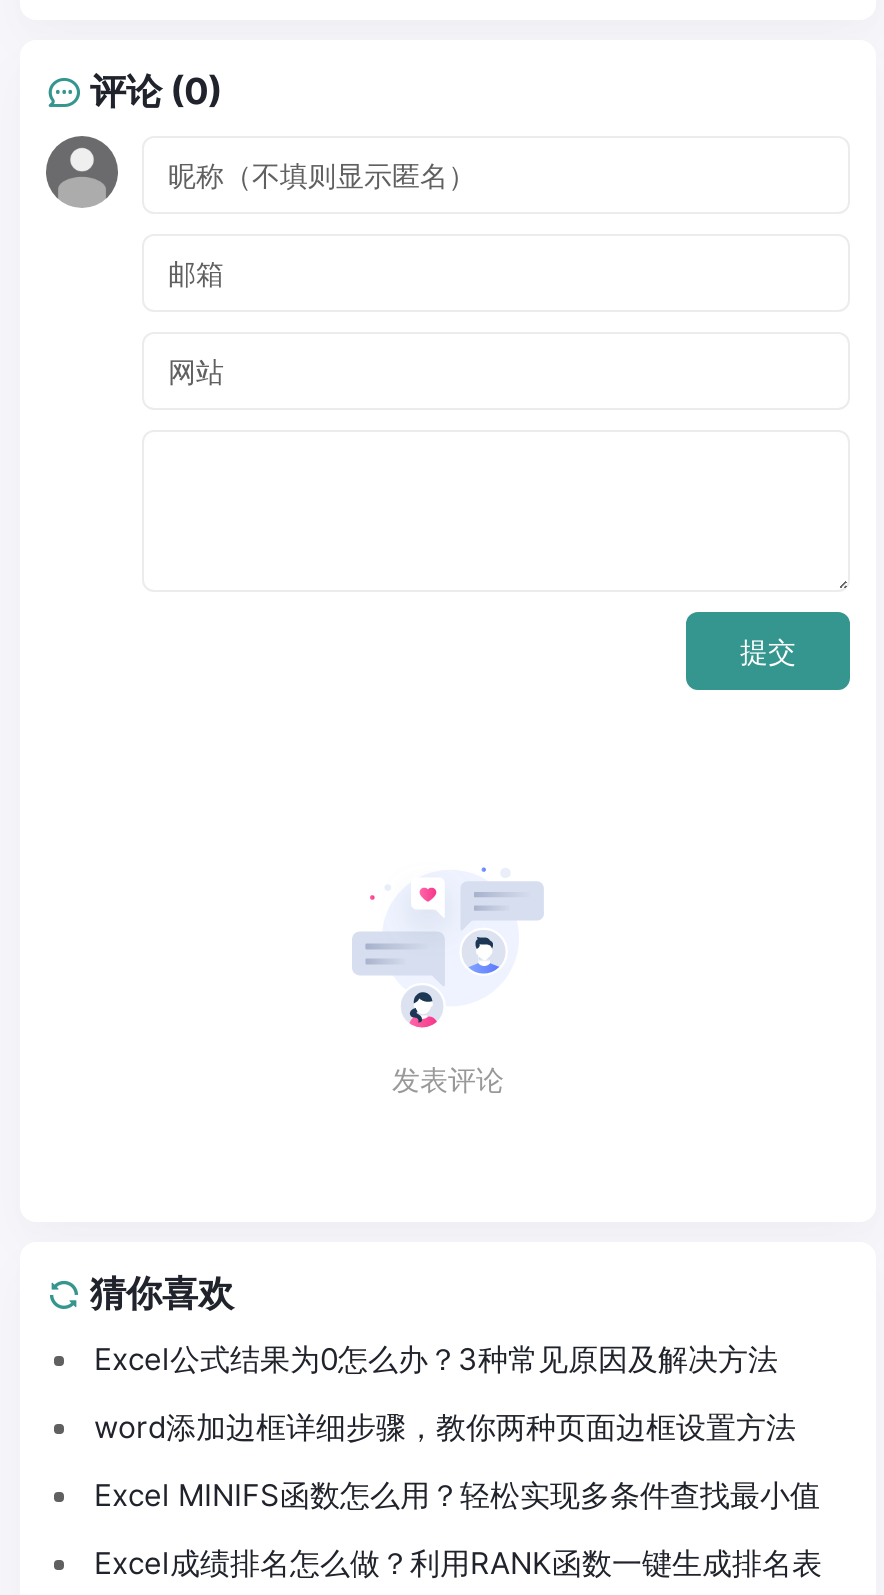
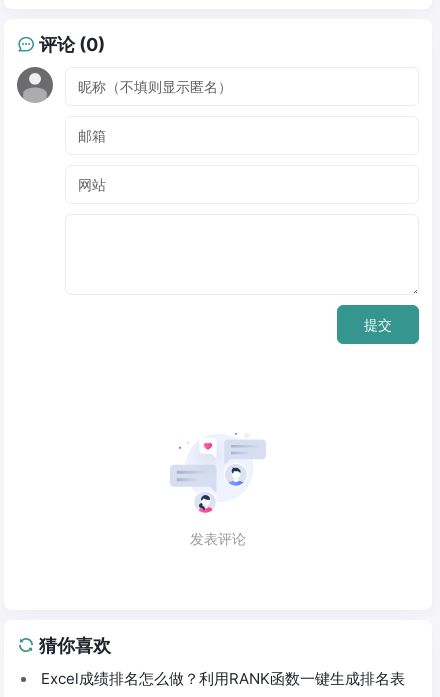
- Excel公式结果为0怎么办？3种常见原因及解决方法
- word添加边框详细步骤，教你两种页面边框设置方法
- Excel MINIFS函数怎么用？轻松实现多条件查找最小值
